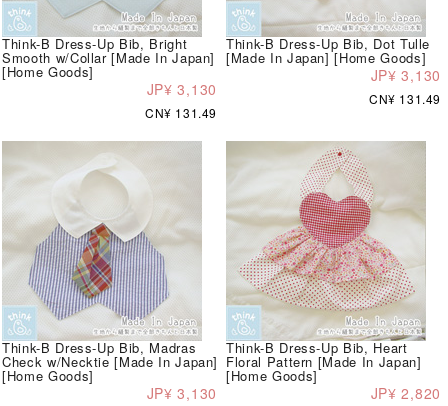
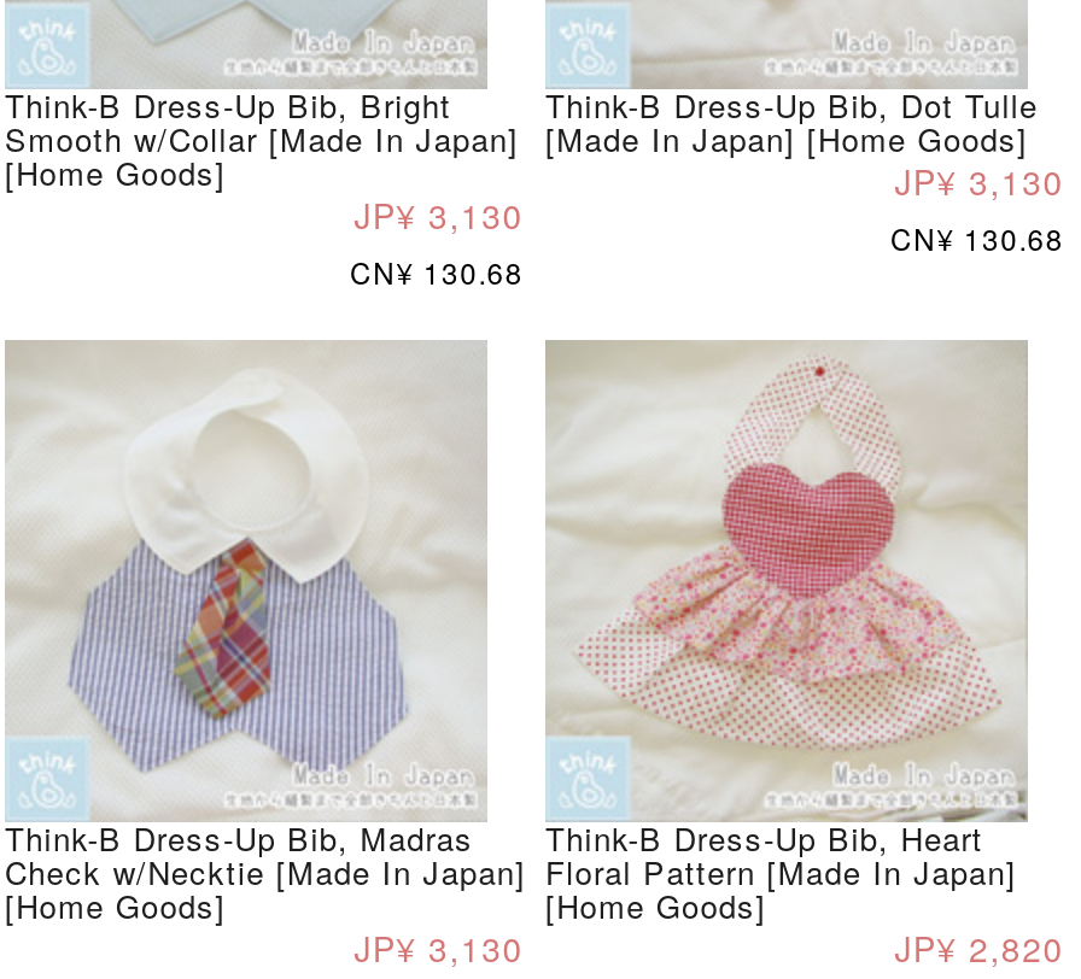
- CN¥ 131.49
+ CN¥ 130.68

- CN¥ 131.49
+ CN¥ 130.68
